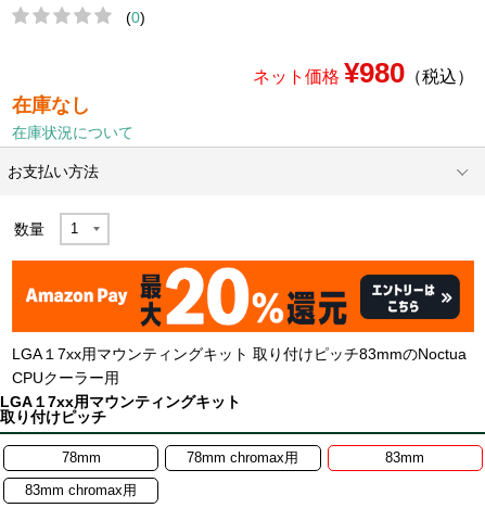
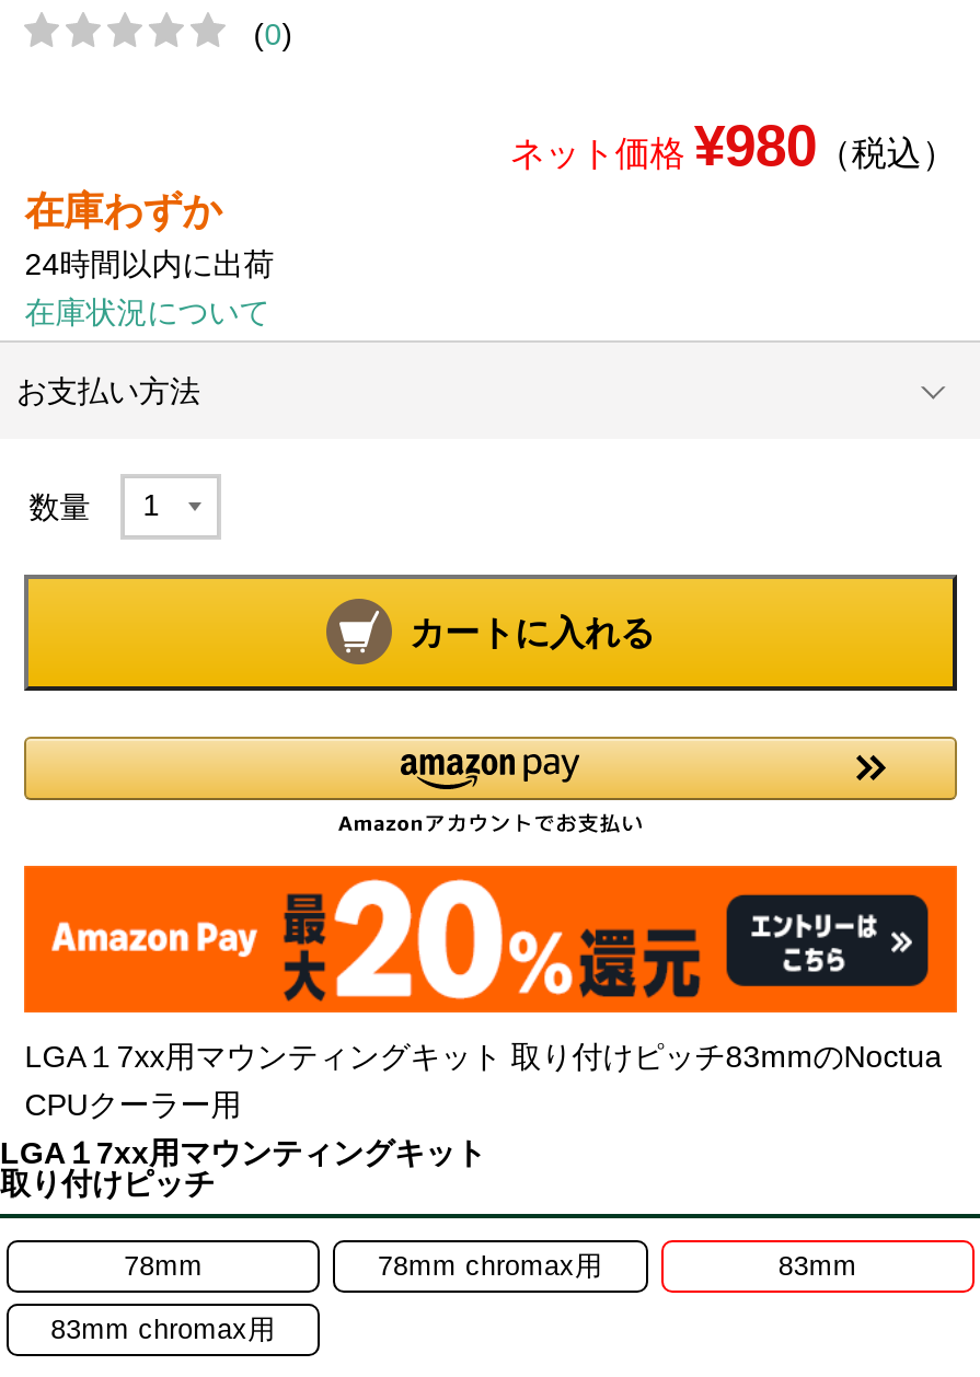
- 在庫なし
+ 在庫わずか
+ 24時間以内に出荷

+ [image]
+ カートに入れる

+ [image]
